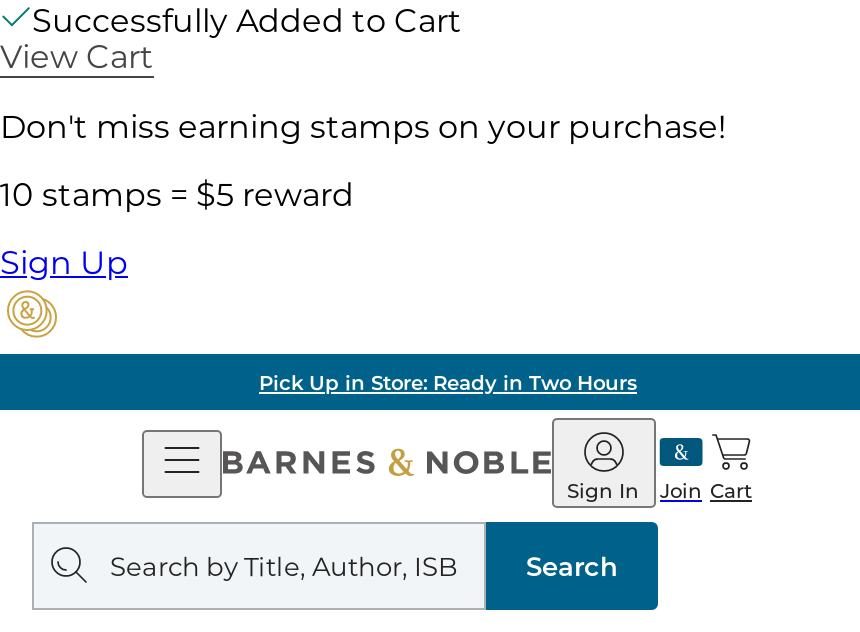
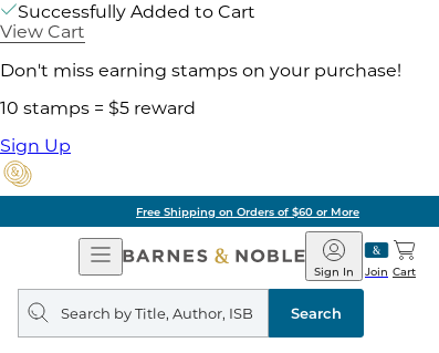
- Pick Up in Store: Ready in Two Hours
+ Free Shipping on Orders of $60 or More
